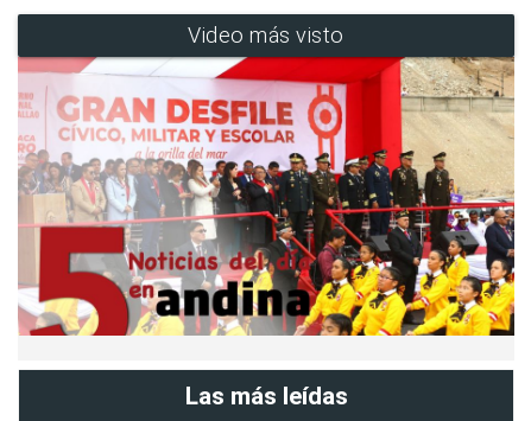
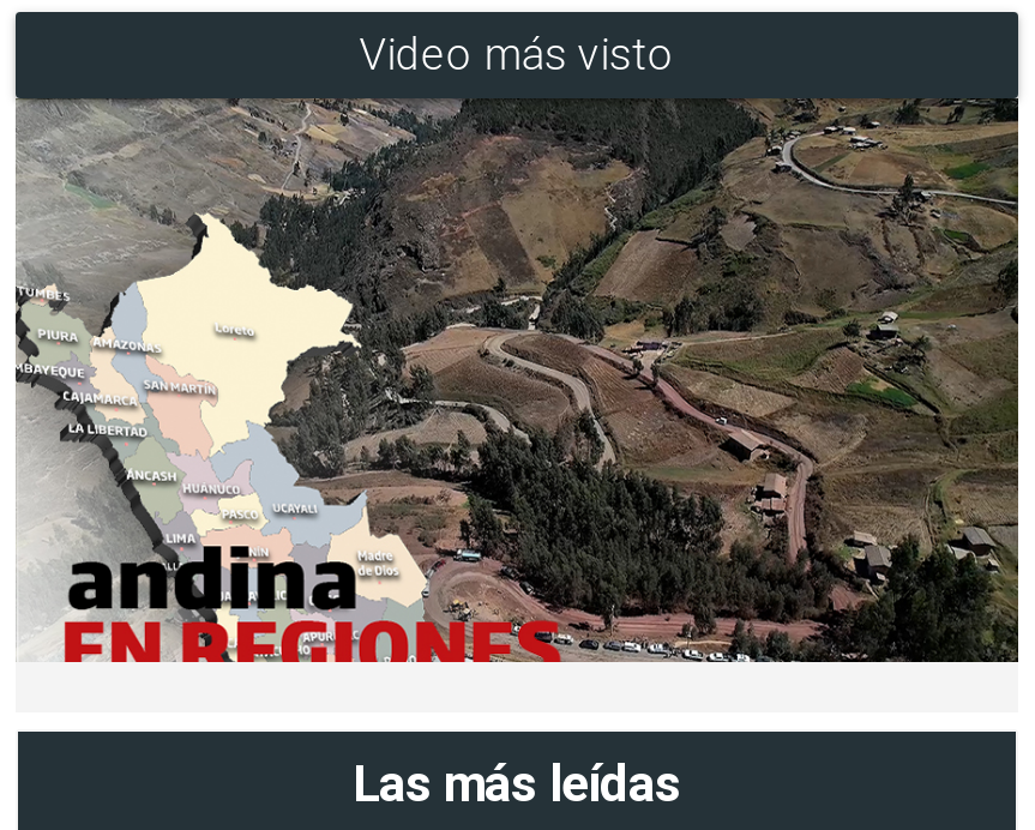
- [image]
+ [image]
